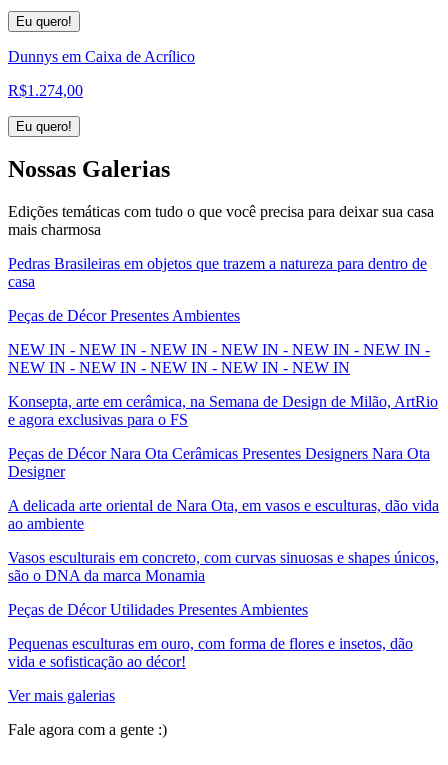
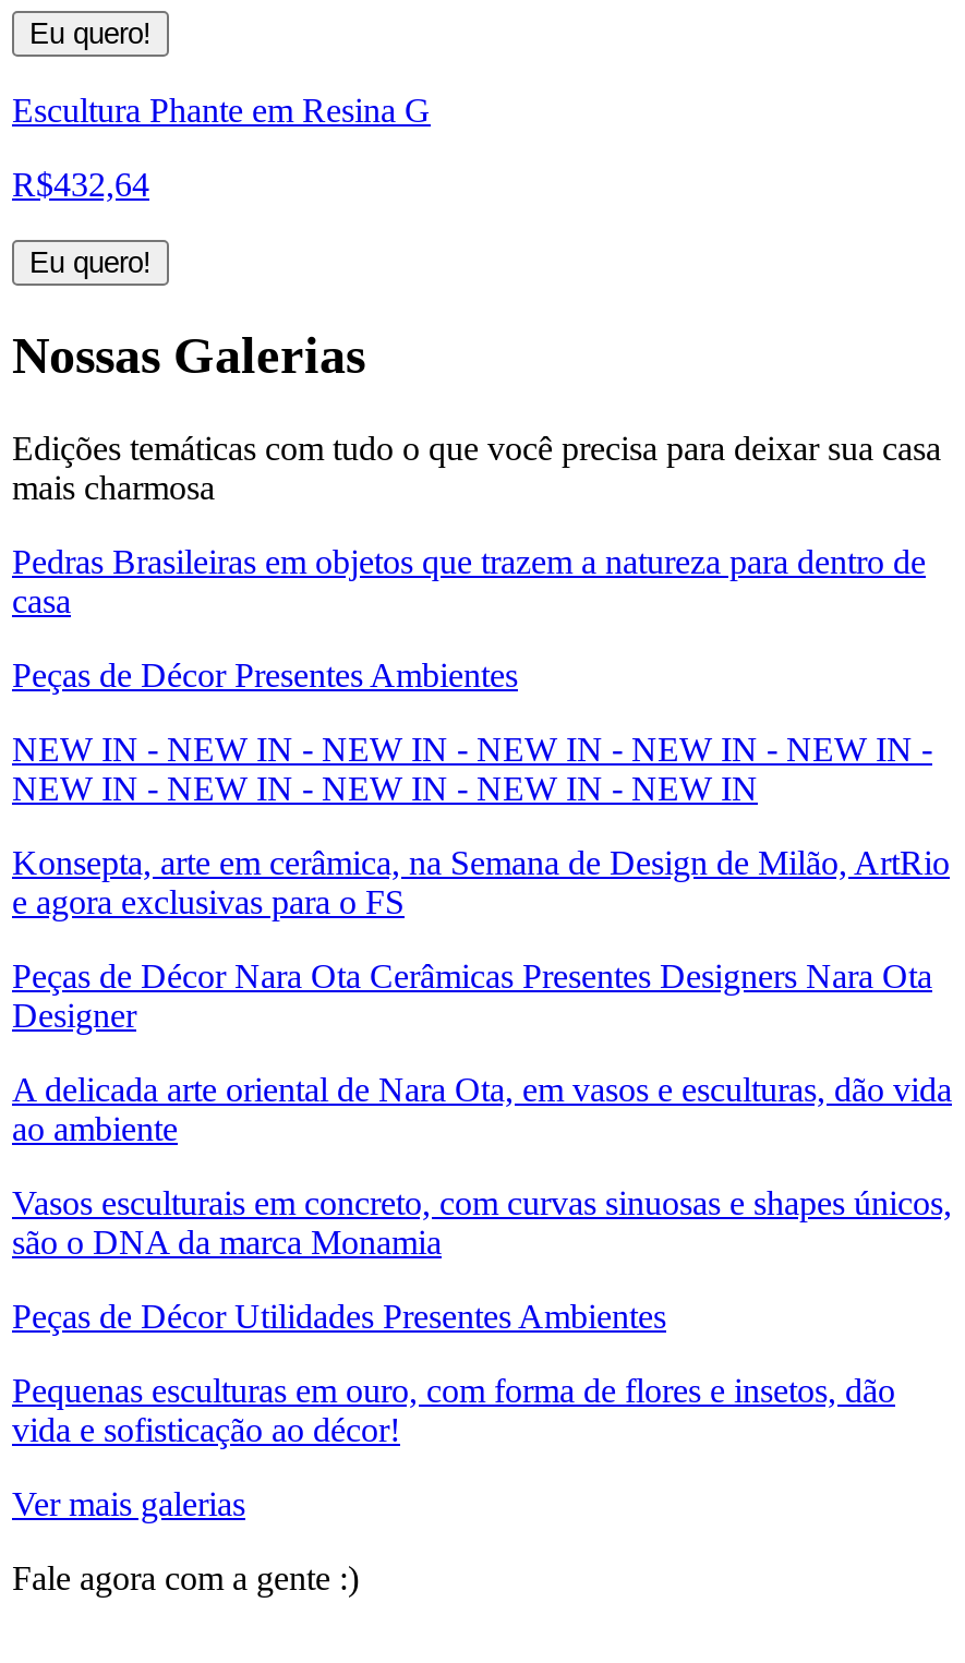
- Dunnys em Caixa de Acrílico
+ Escultura Phante em Resina G

- R$1.274,00
+ R$432,64
